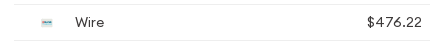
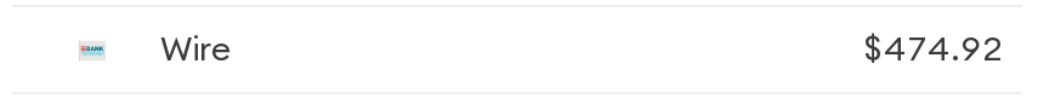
- $476.22
+ $474.92
